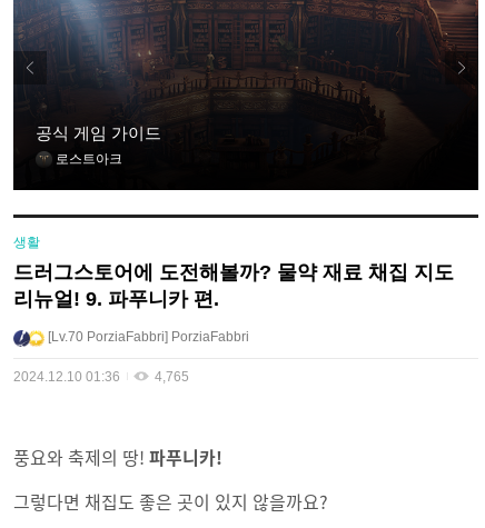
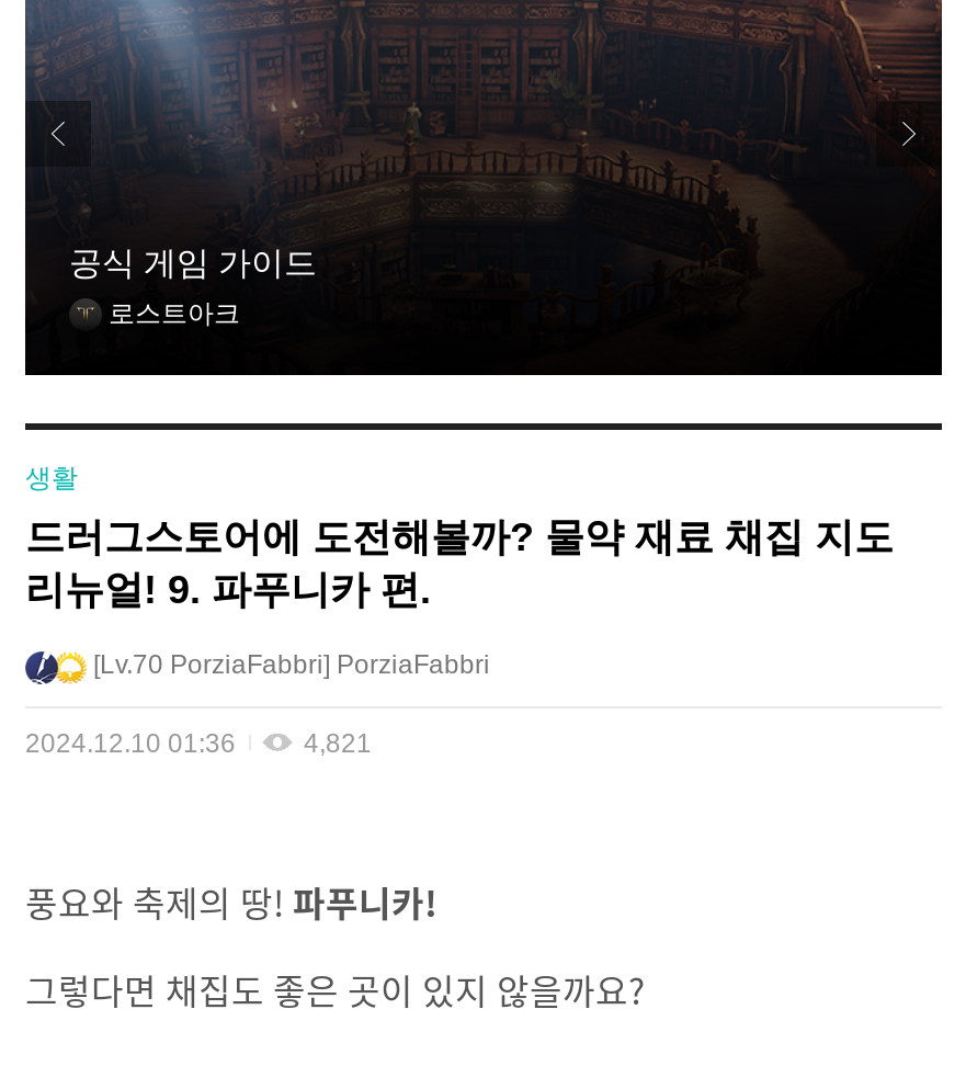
- 4,765
+ 4,821
